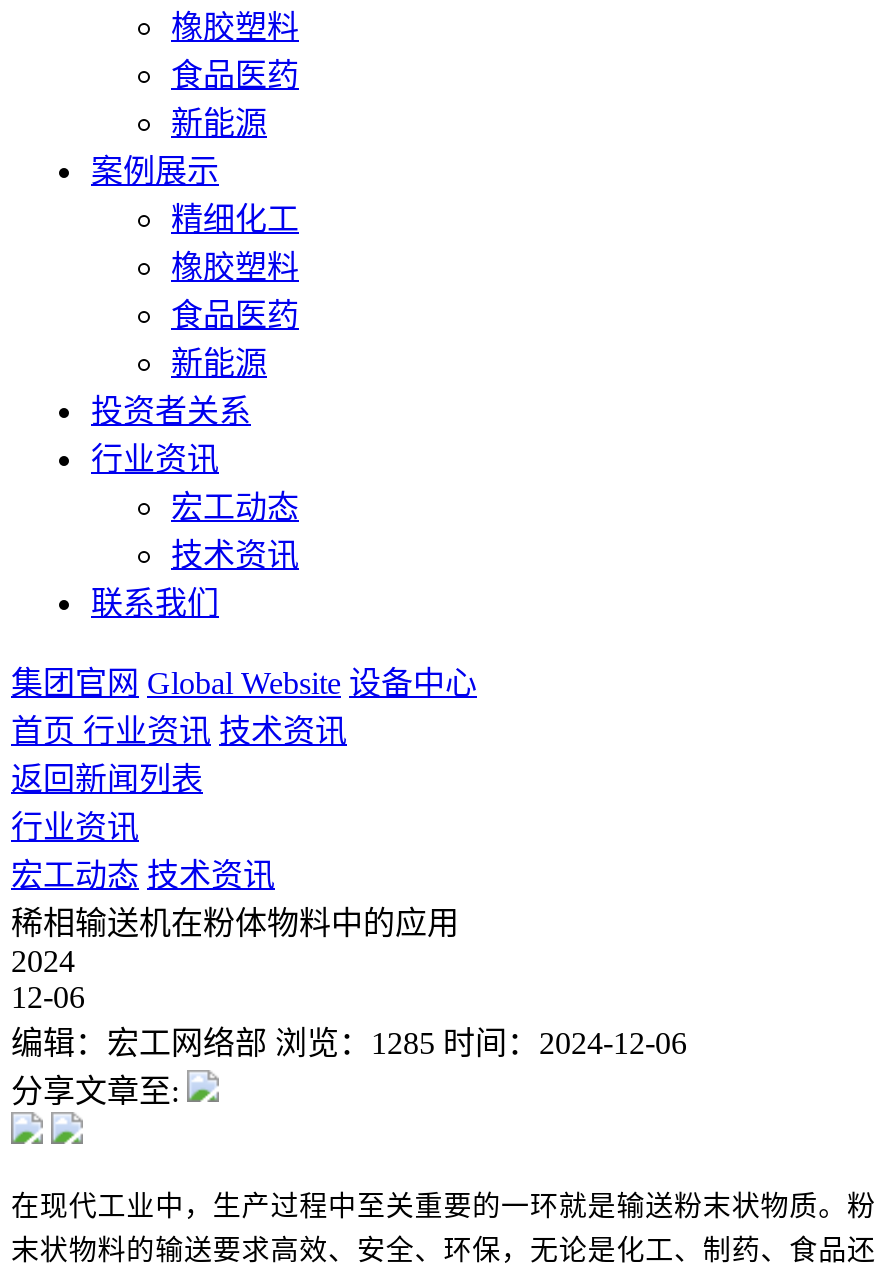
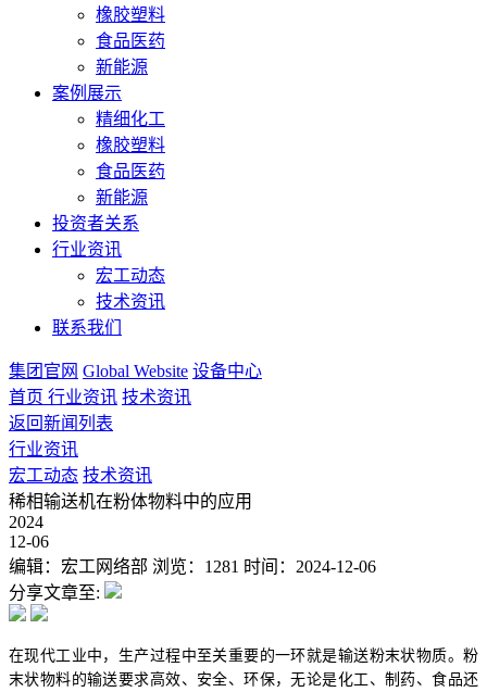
- 编辑：宏工网络部 浏览：1285 时间：2024-12-06
+ 编辑：宏工网络部 浏览：1281 时间：2024-12-06
